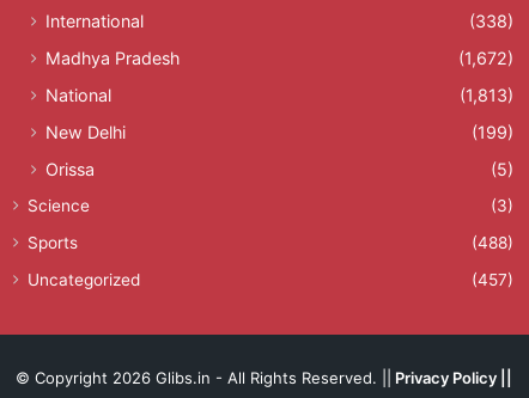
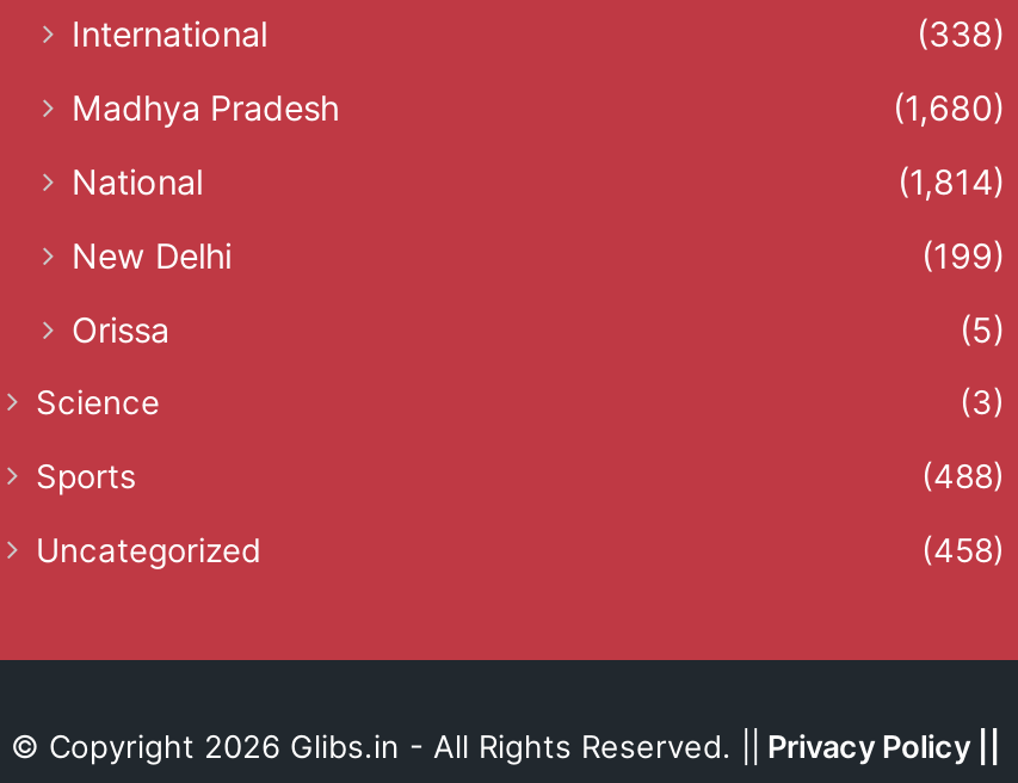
- (1,672)
+ (1,680)

- (1,813)
+ (1,814)

- (457)
+ (458)
